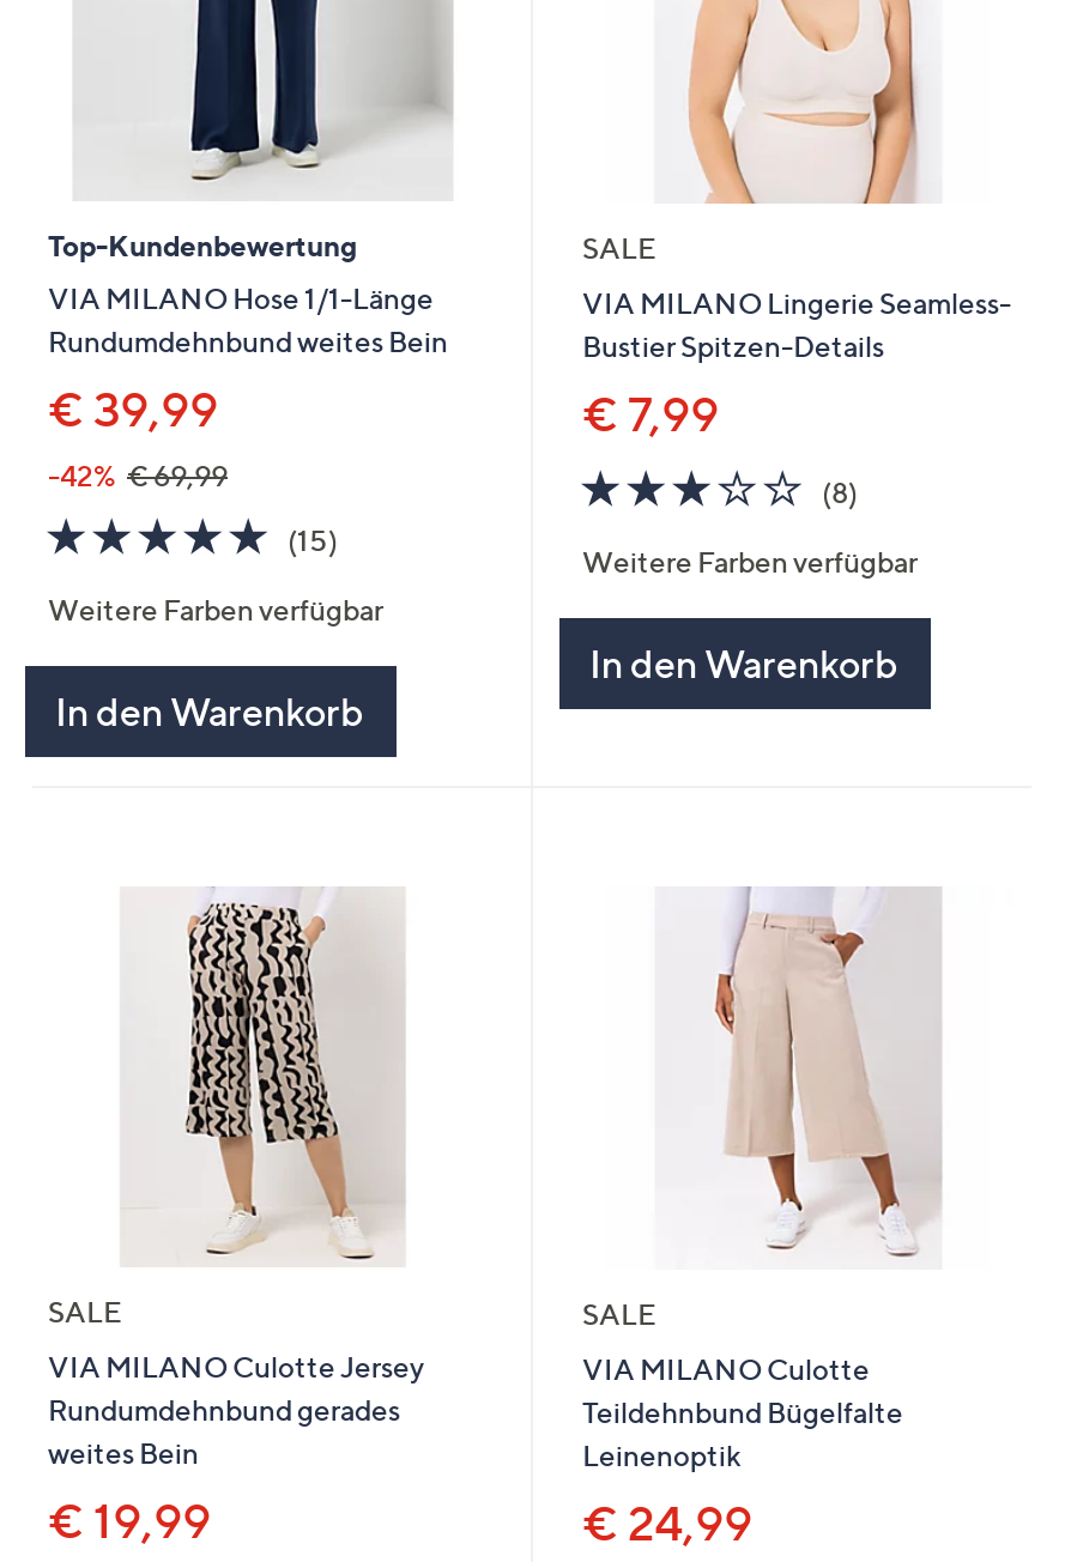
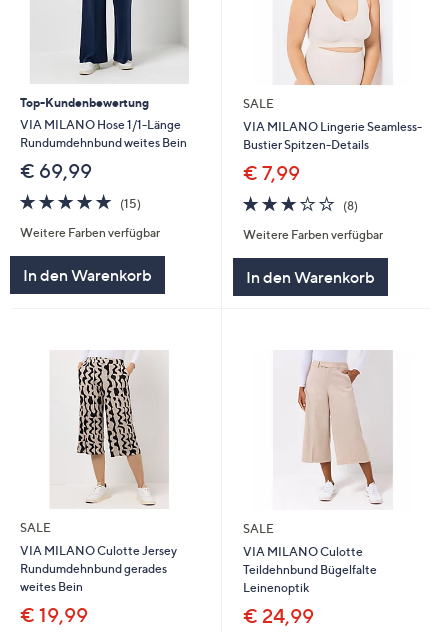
- € 39,99
- -42% € 69,99
+ € 69,99
